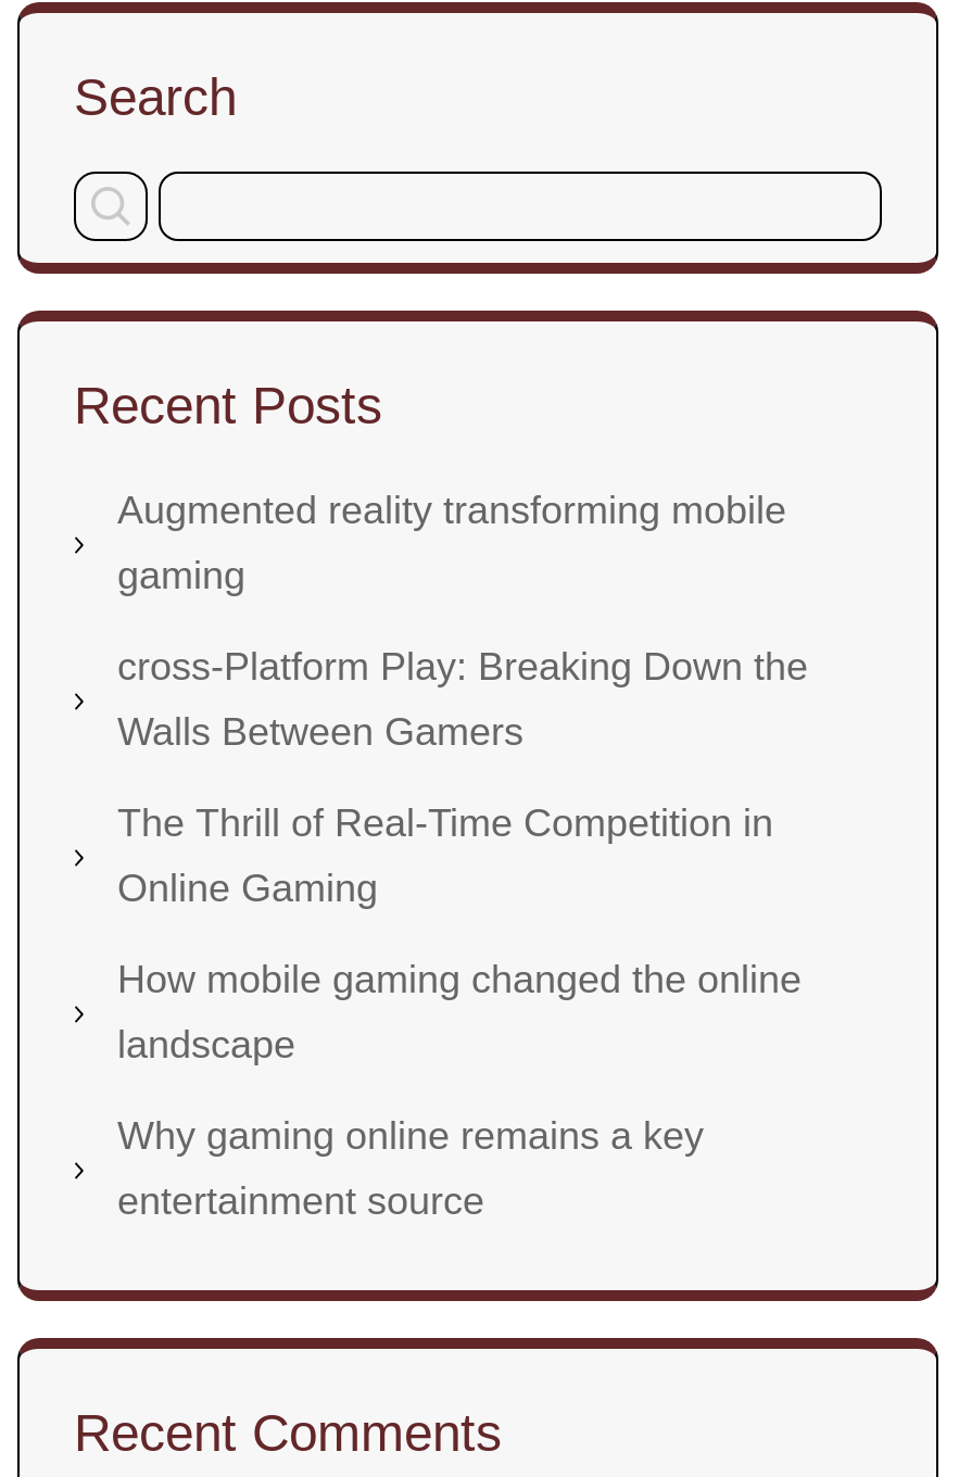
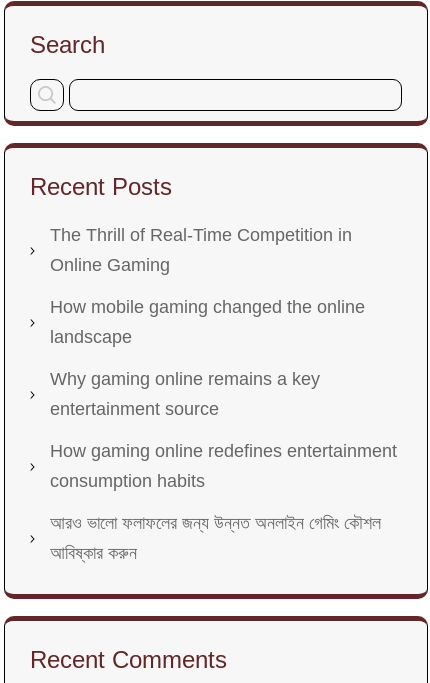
- Augmented reality transforming mobile
- gaming
- cross-Platform Play: Breaking Down the
- Walls Between Gamers

moved up: The Thrill of Real-Time Competition in | Online Gaming | How mobile gaming changed the online | landscape | Why gaming online remains a key | entertainment source

+ How gaming online redefines entertainment
+ consumption habits
+ আরও ভালো ফলাফলের জন্য উন্নত অনলাইন গেমিং কৌশল
+ আবিষ্কার করুন
